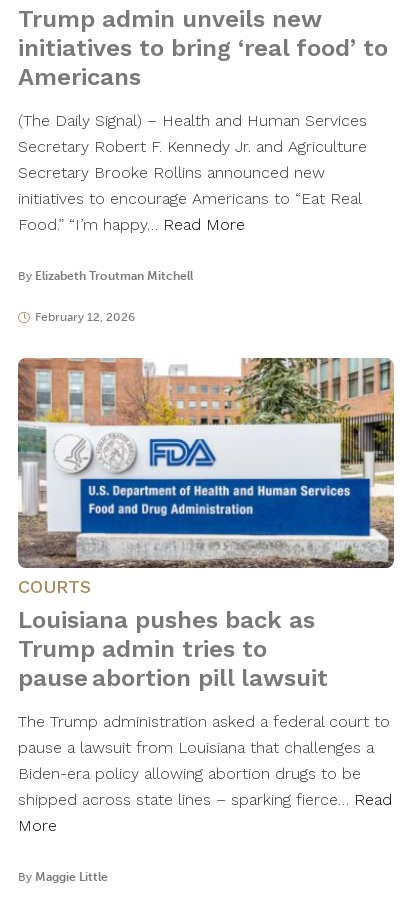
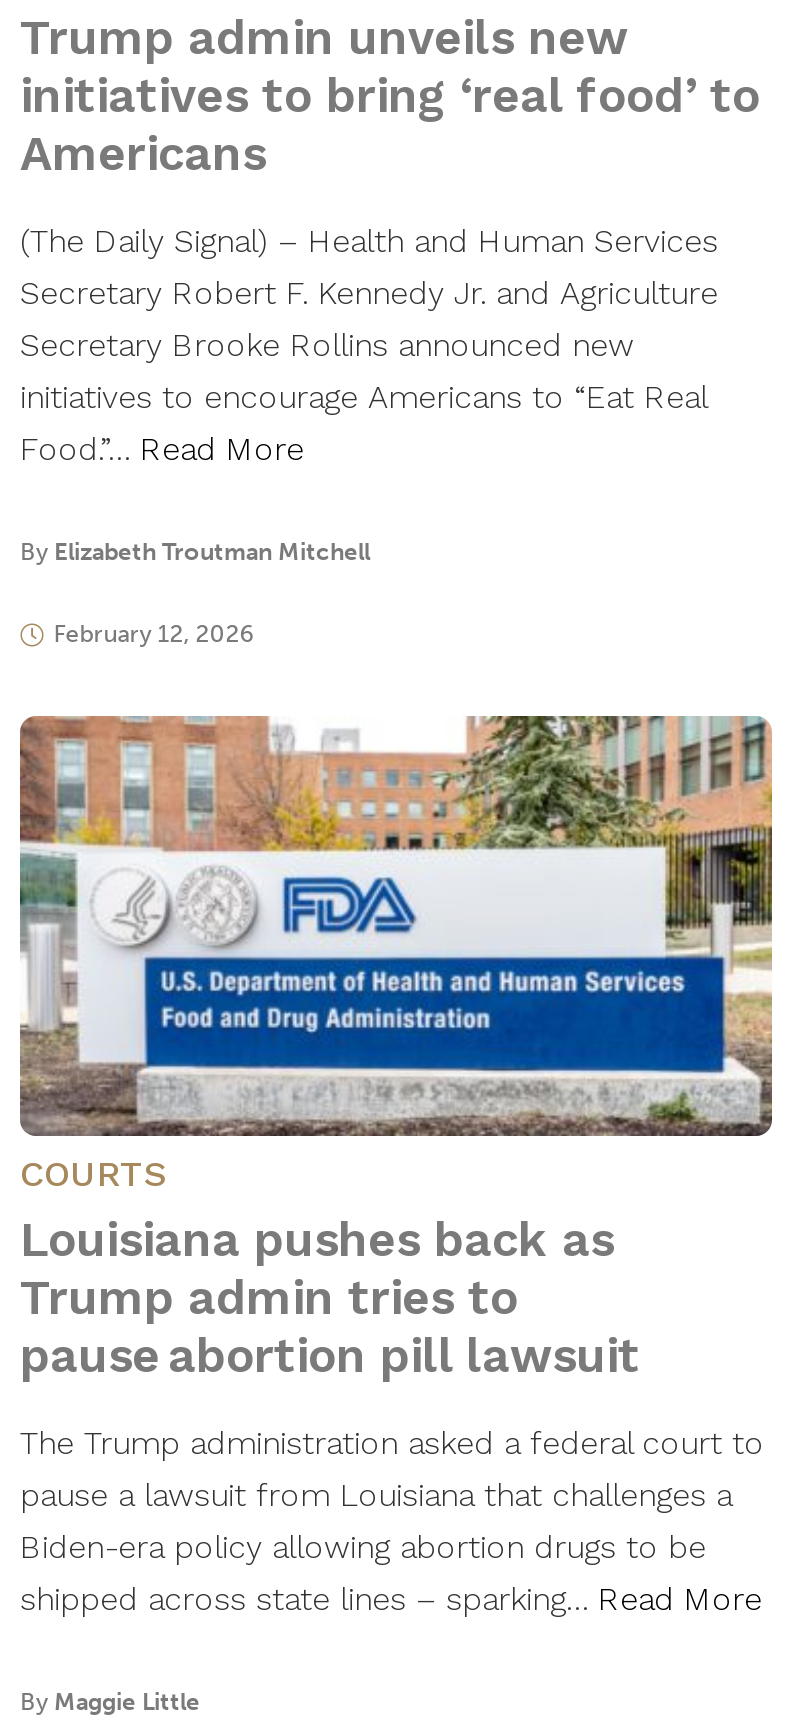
- Food.” “I’m happy… Read More
+ Food.”… Read More

- shipped across state lines – sparking fierce… Read
- More
+ shipped across state lines – sparking… Read More
